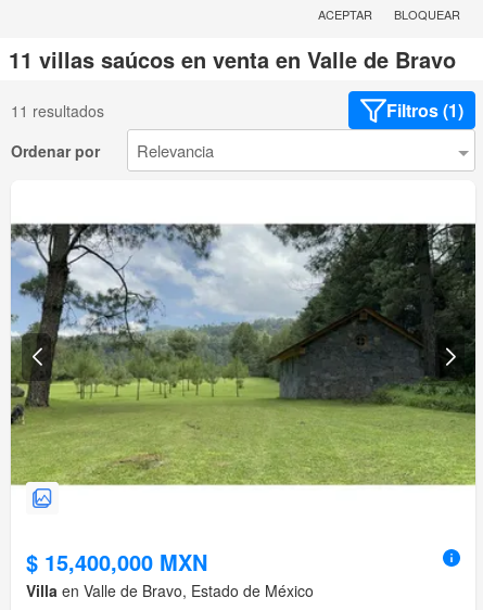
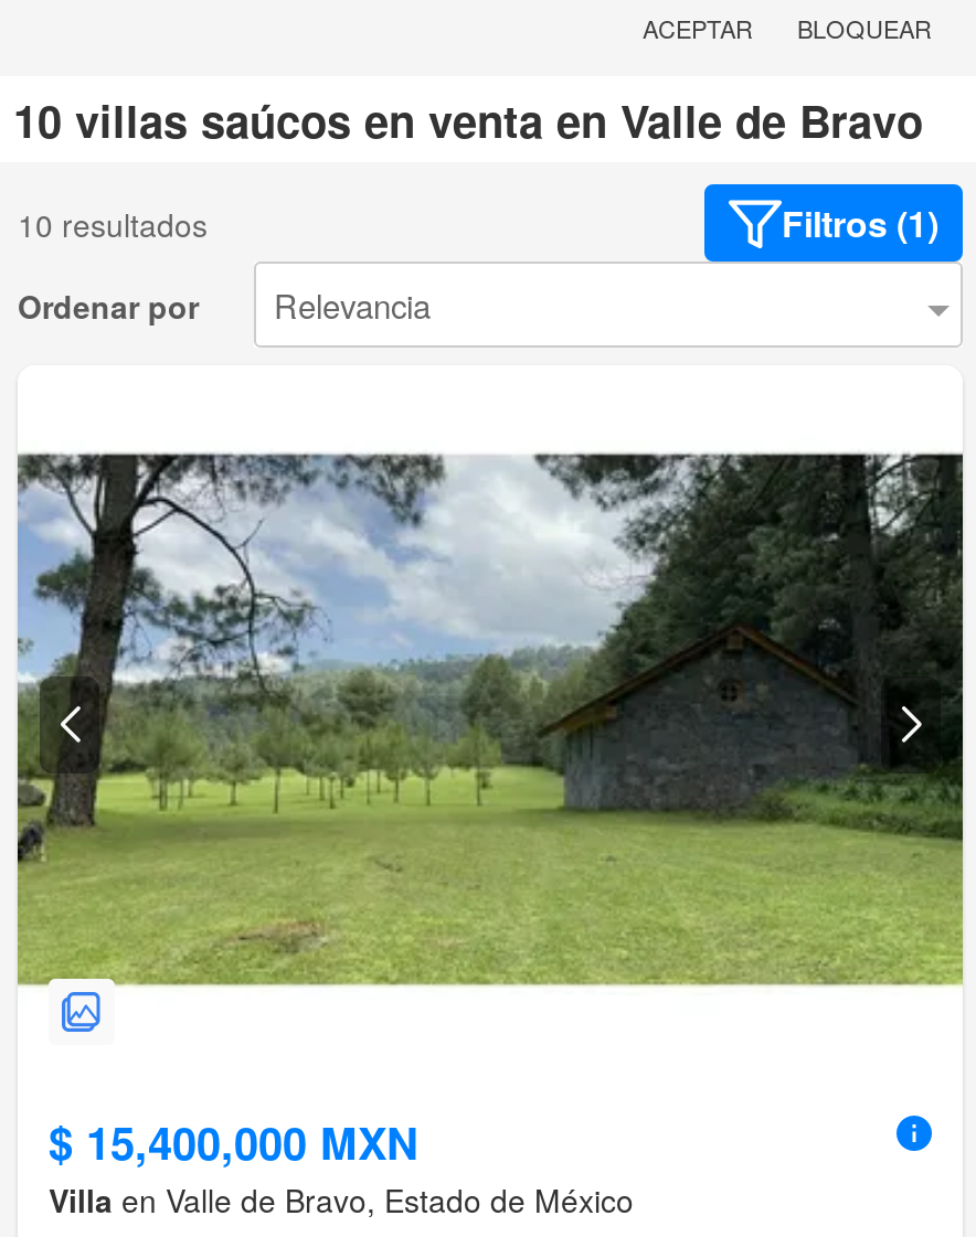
- 11 villas saúcos en venta en Valle de Bravo
+ 10 villas saúcos en venta en Valle de Bravo

- 11 resultados
+ 10 resultados
